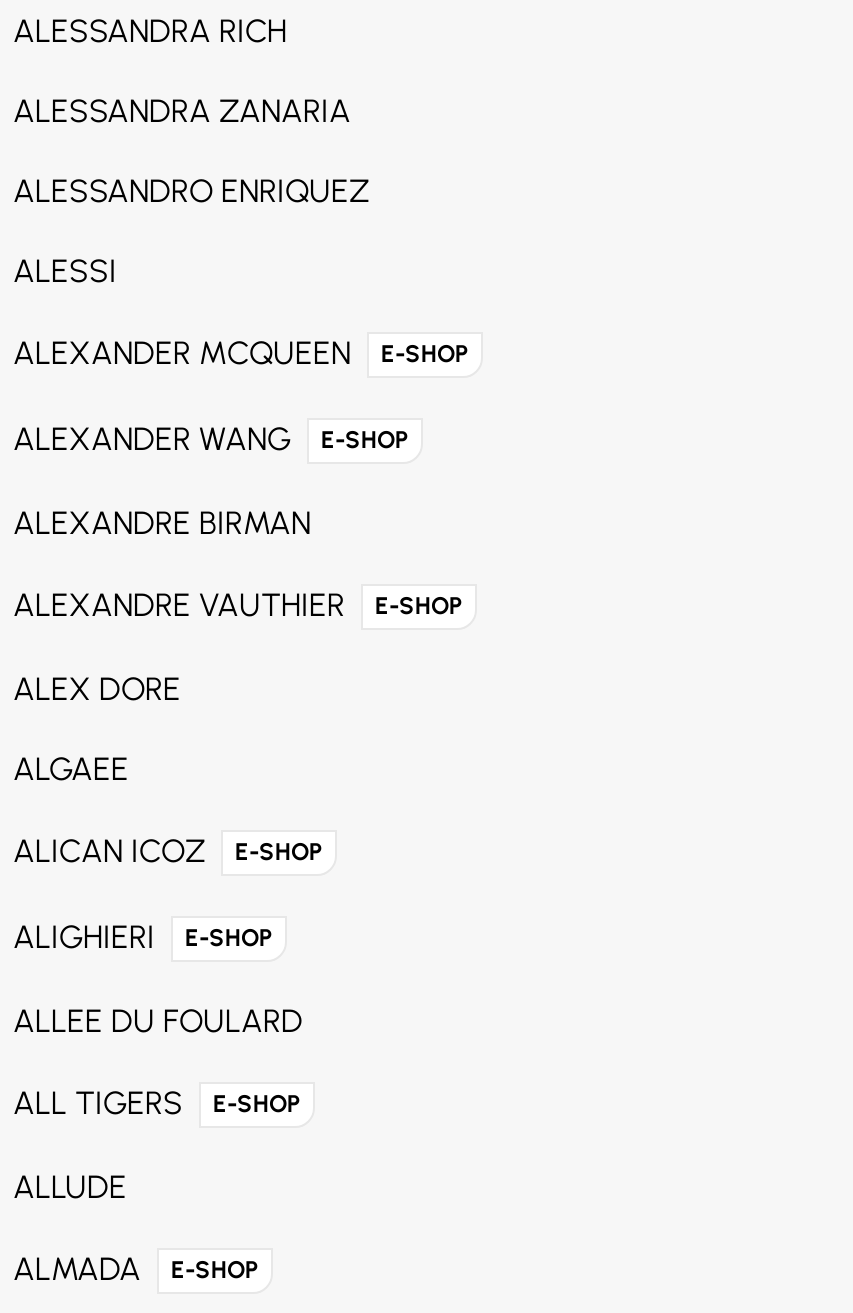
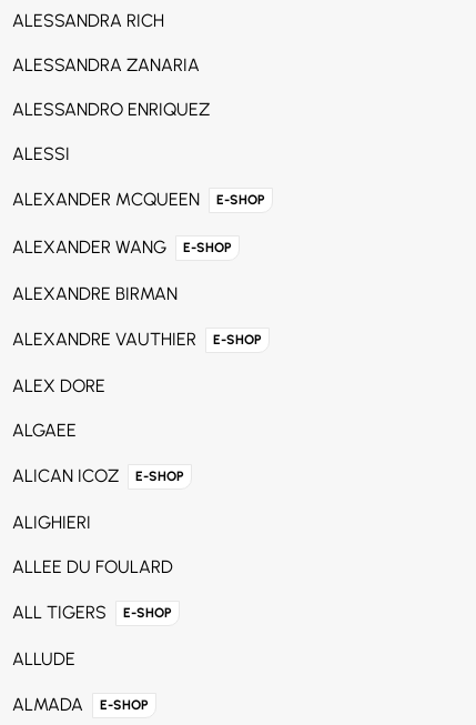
- E-SHOP
